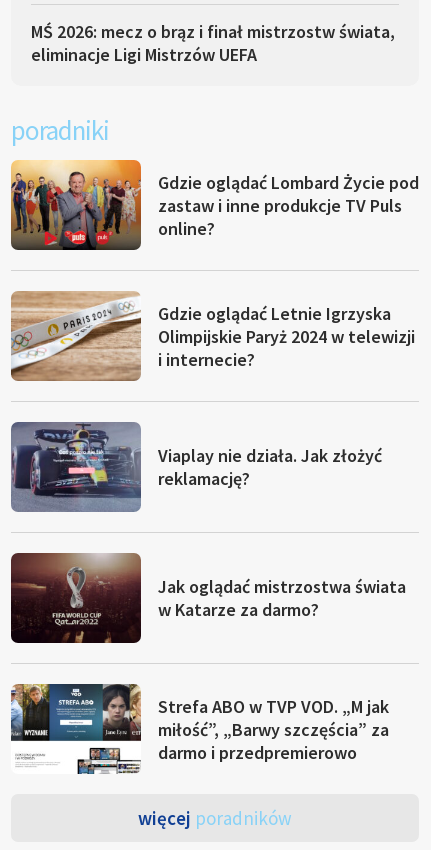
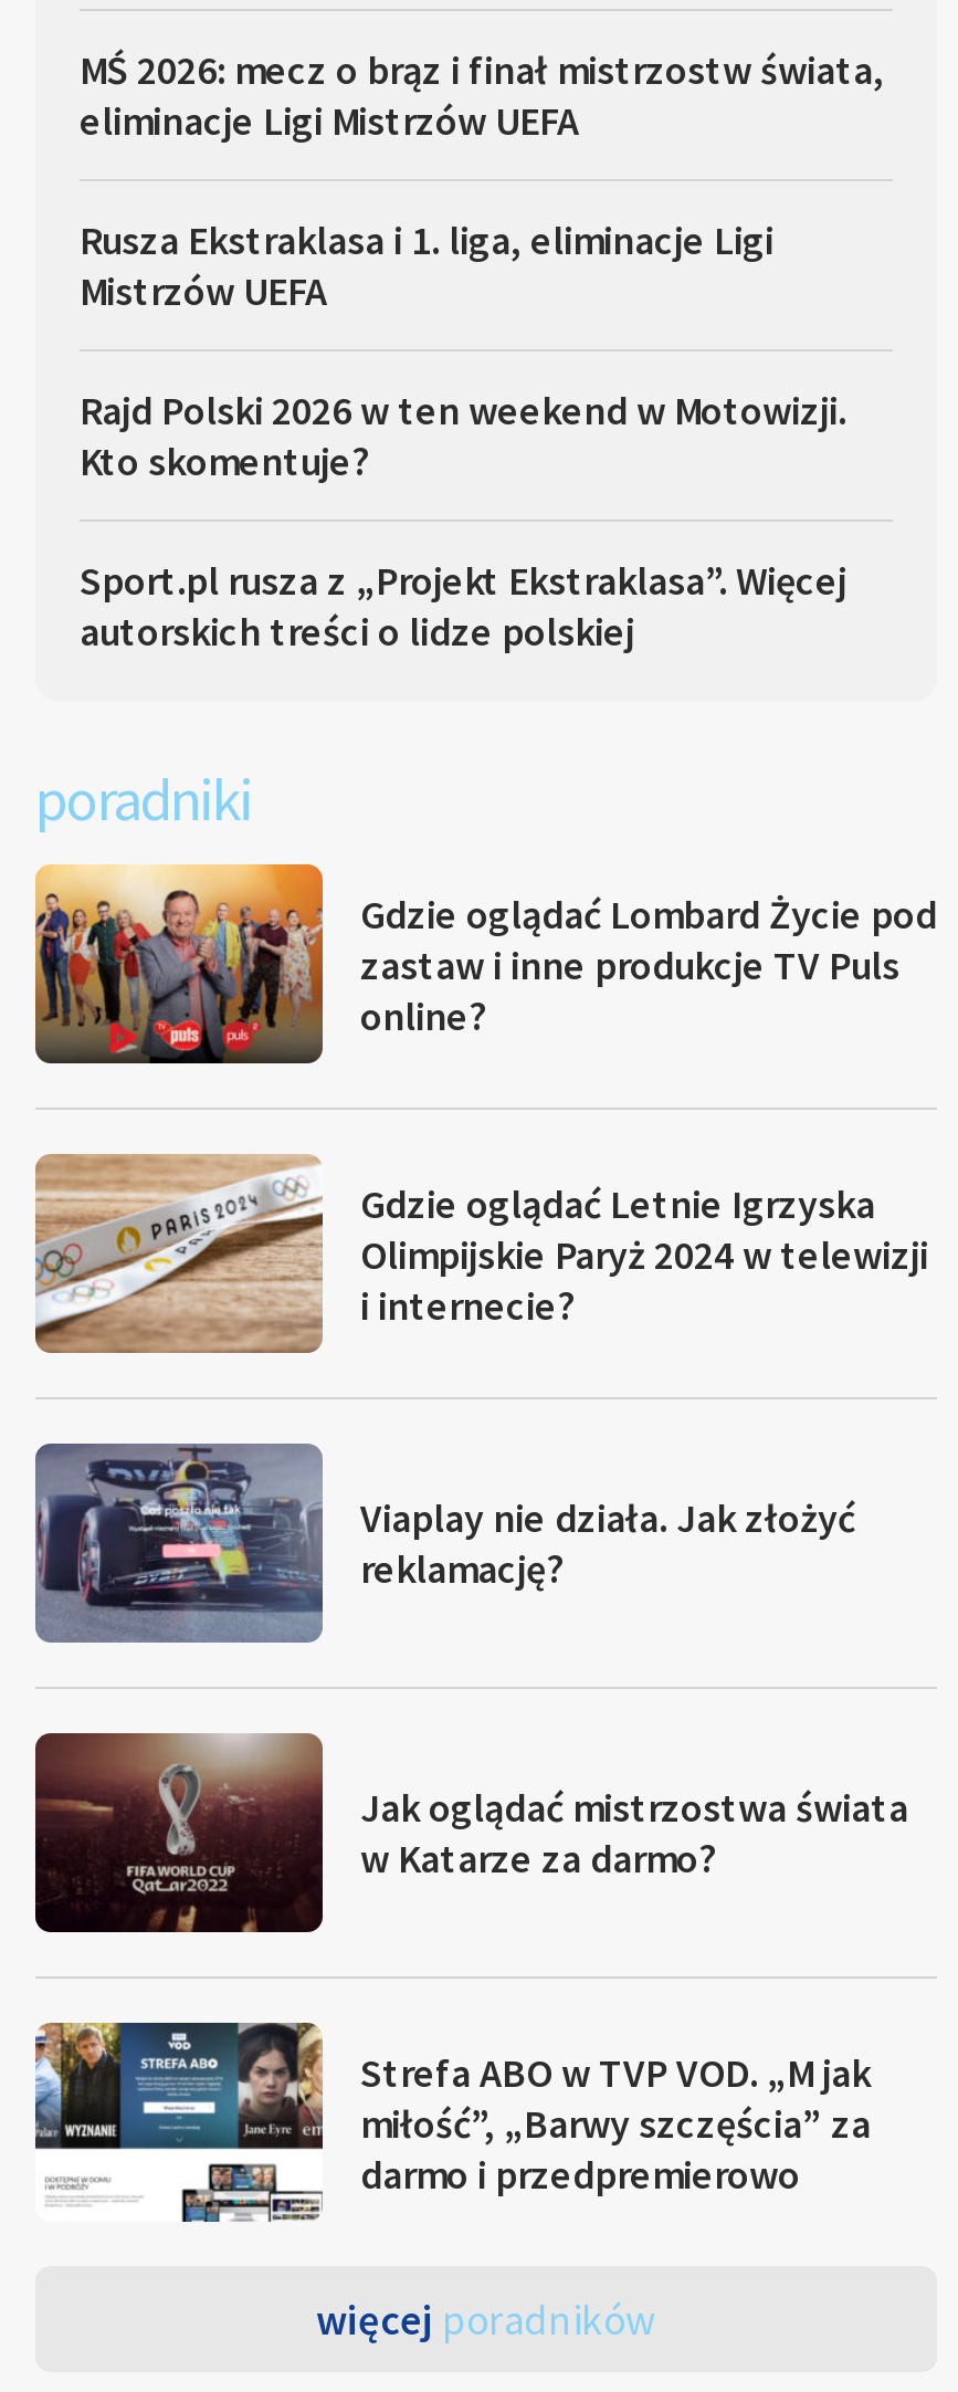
+ Rusza Ekstraklasa i 1. liga, eliminacje Ligi
+ Mistrzów UEFA
+ Rajd Polski 2026 w ten weekend w Motowizji.
+ Kto skomentuje?
+ Sport.pl rusza z „Projekt Ekstraklasa”. Więcej
+ autorskich treści o lidze polskiej
